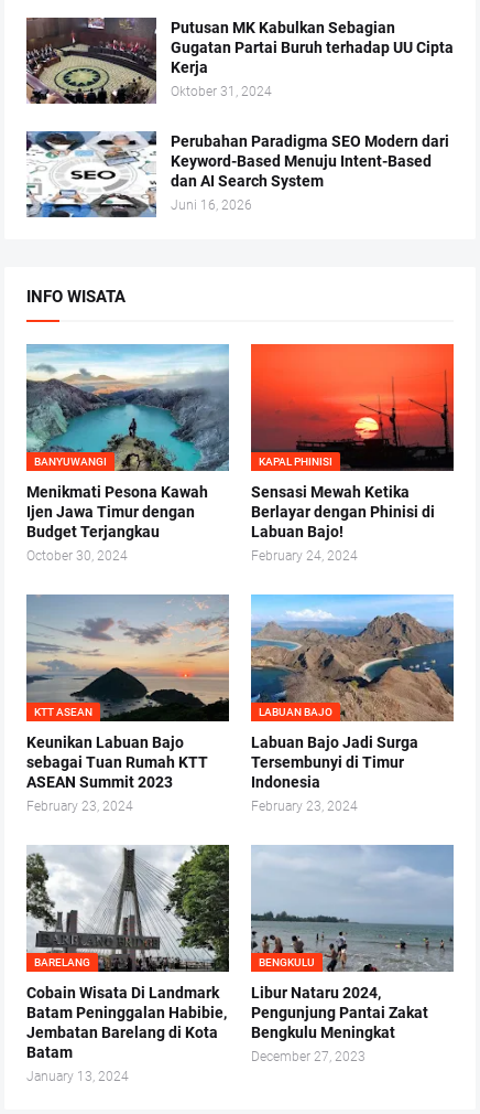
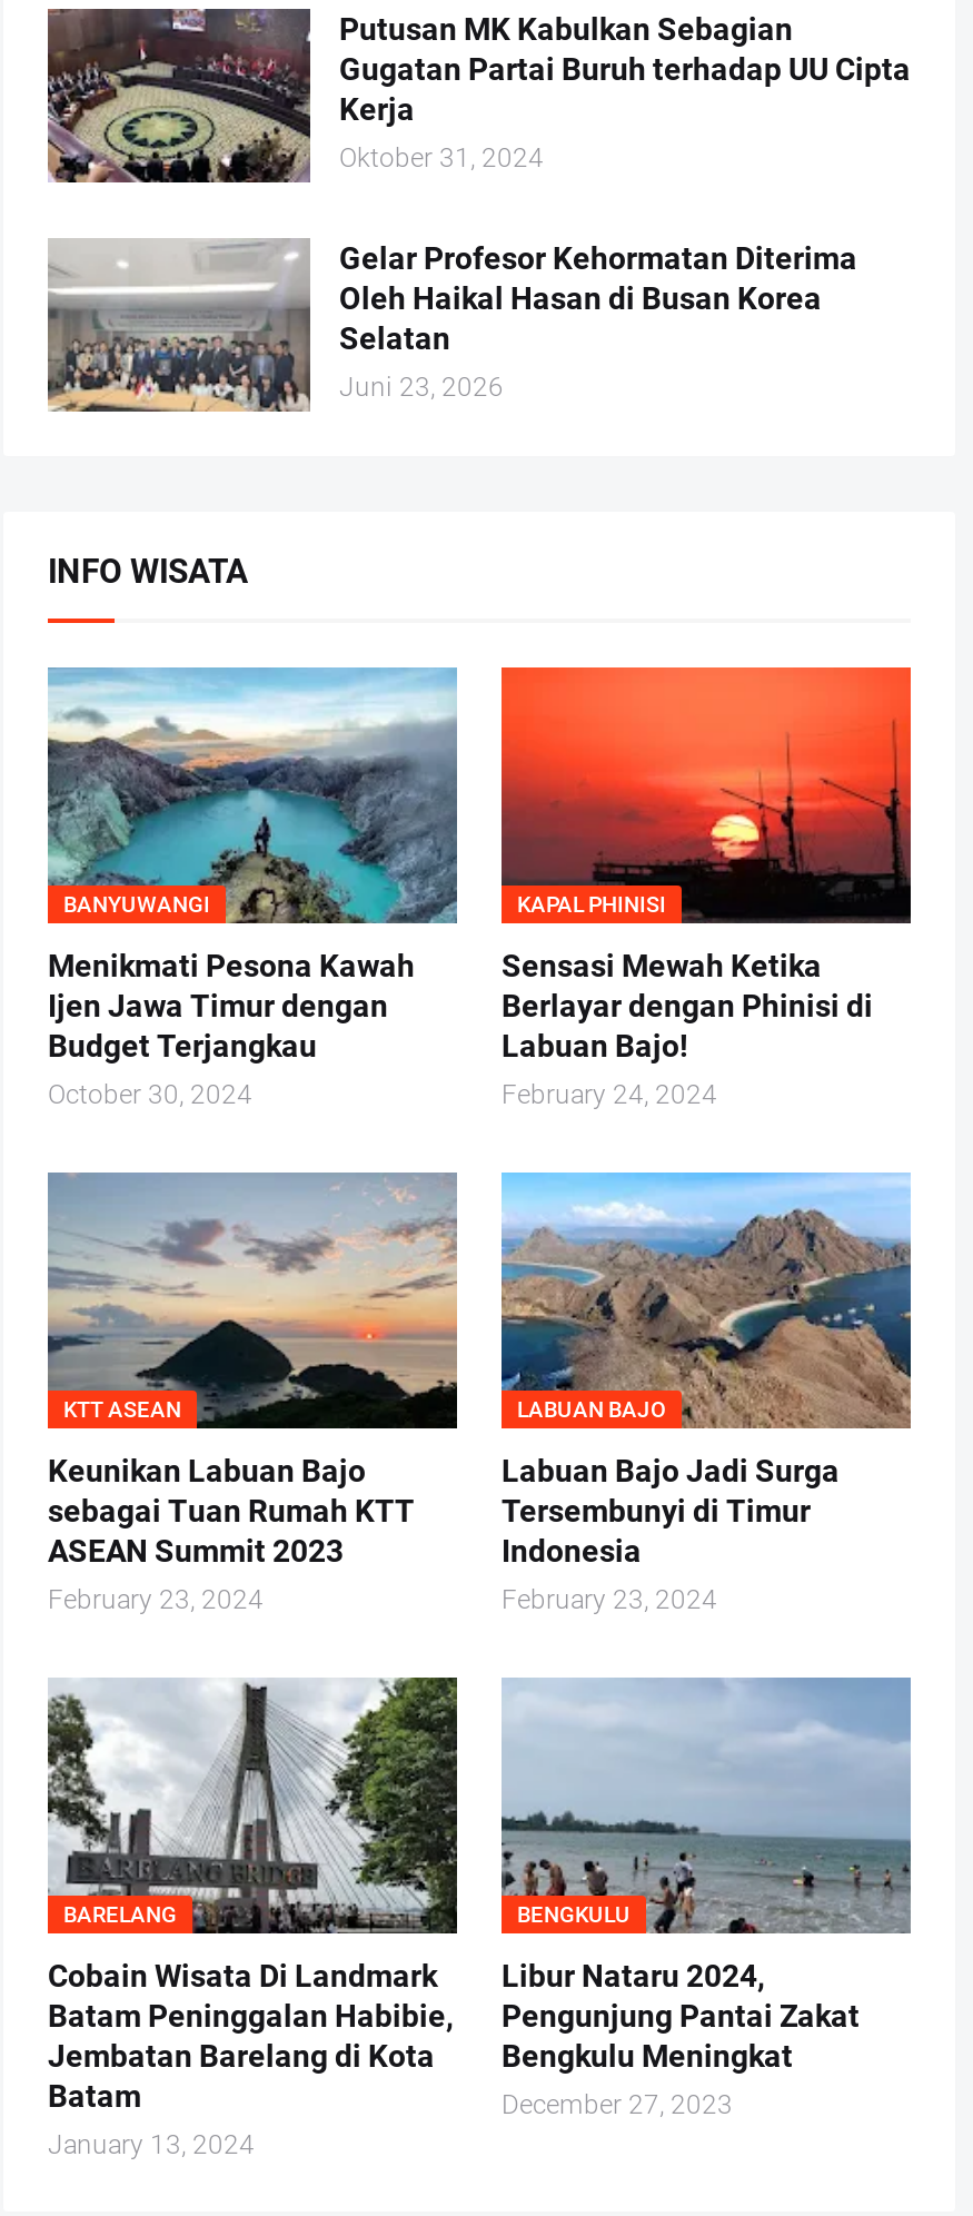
- [image]
- Perubahan Paradigma SEO Modern dari
- Keyword-Based Menuju Intent-Based
- dan AI Search System
- Juni 16, 2026
+ [image]
+ Gelar Profesor Kehormatan Diterima
+ Oleh Haikal Hasan di Busan Korea
+ Selatan
+ Juni 23, 2026
